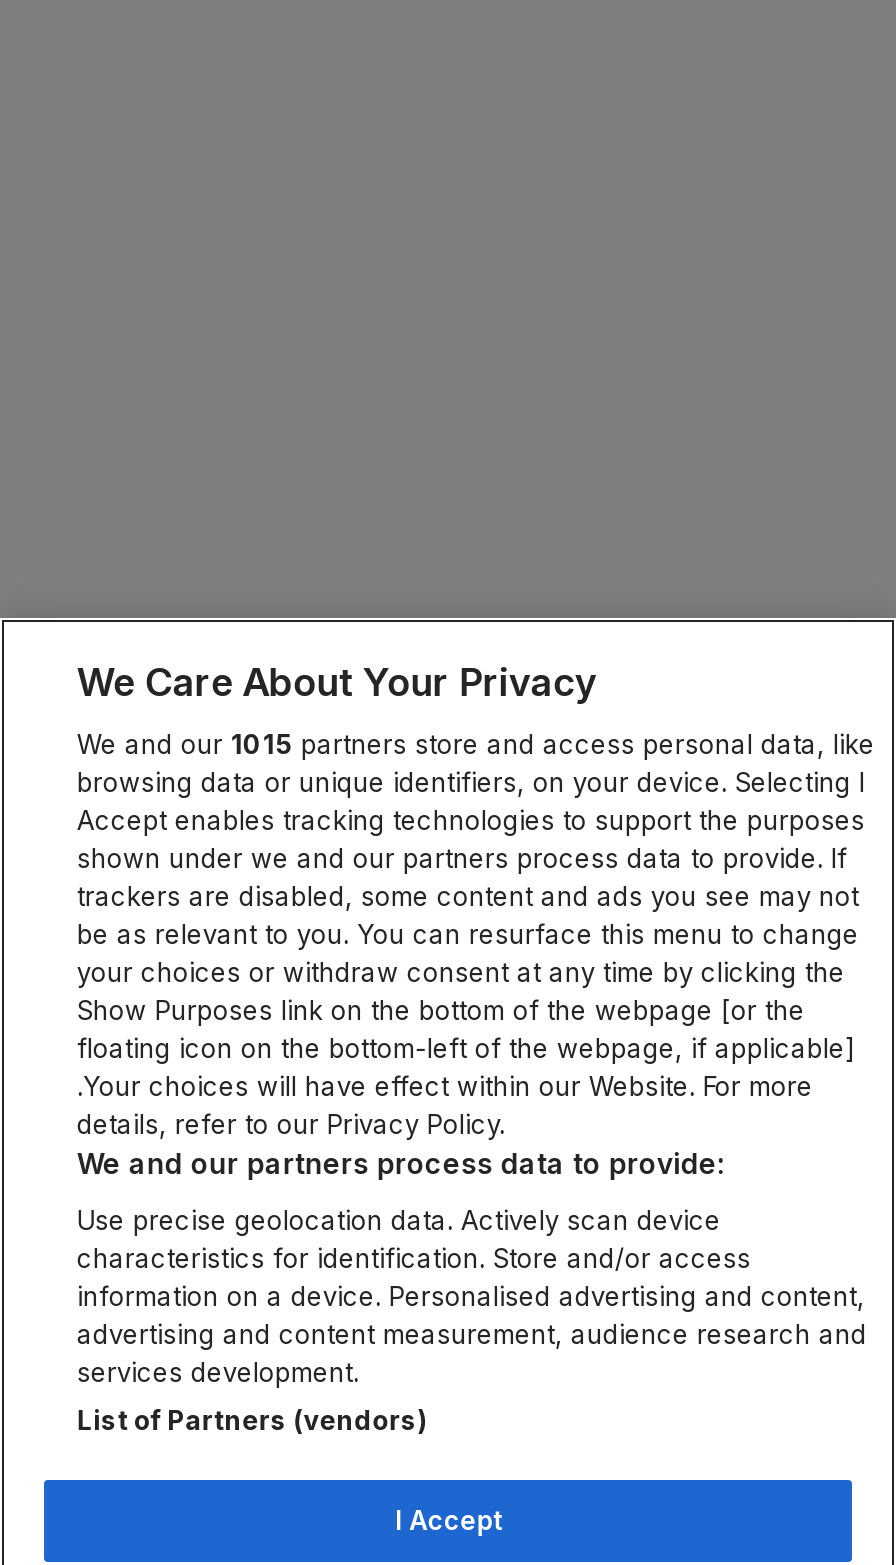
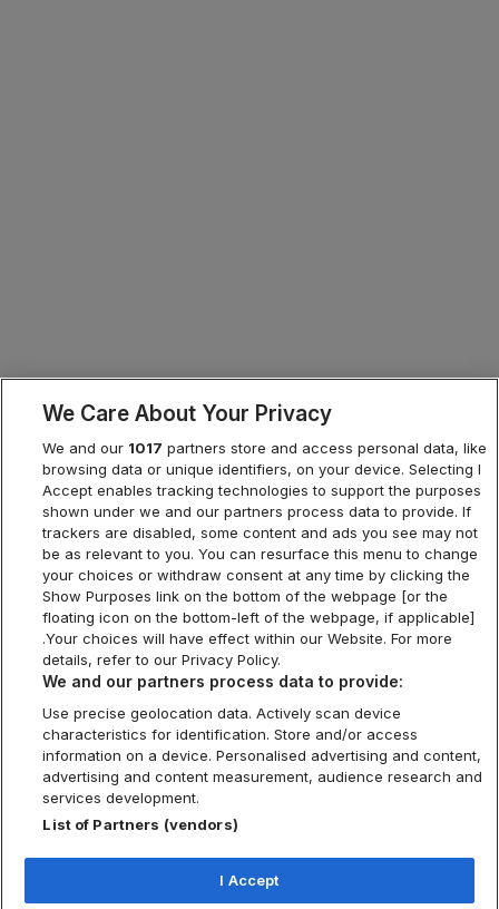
- We and our 1015 partners store and access personal data, like
+ We and our 1017 partners store and access personal data, like
